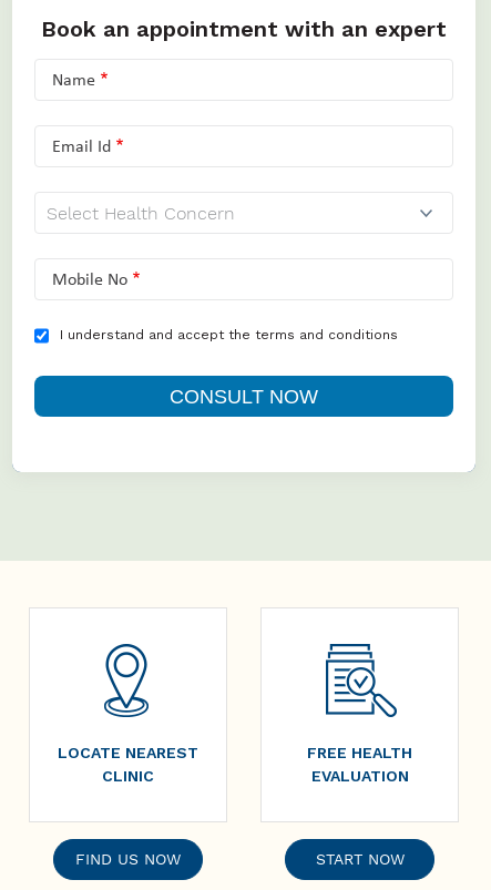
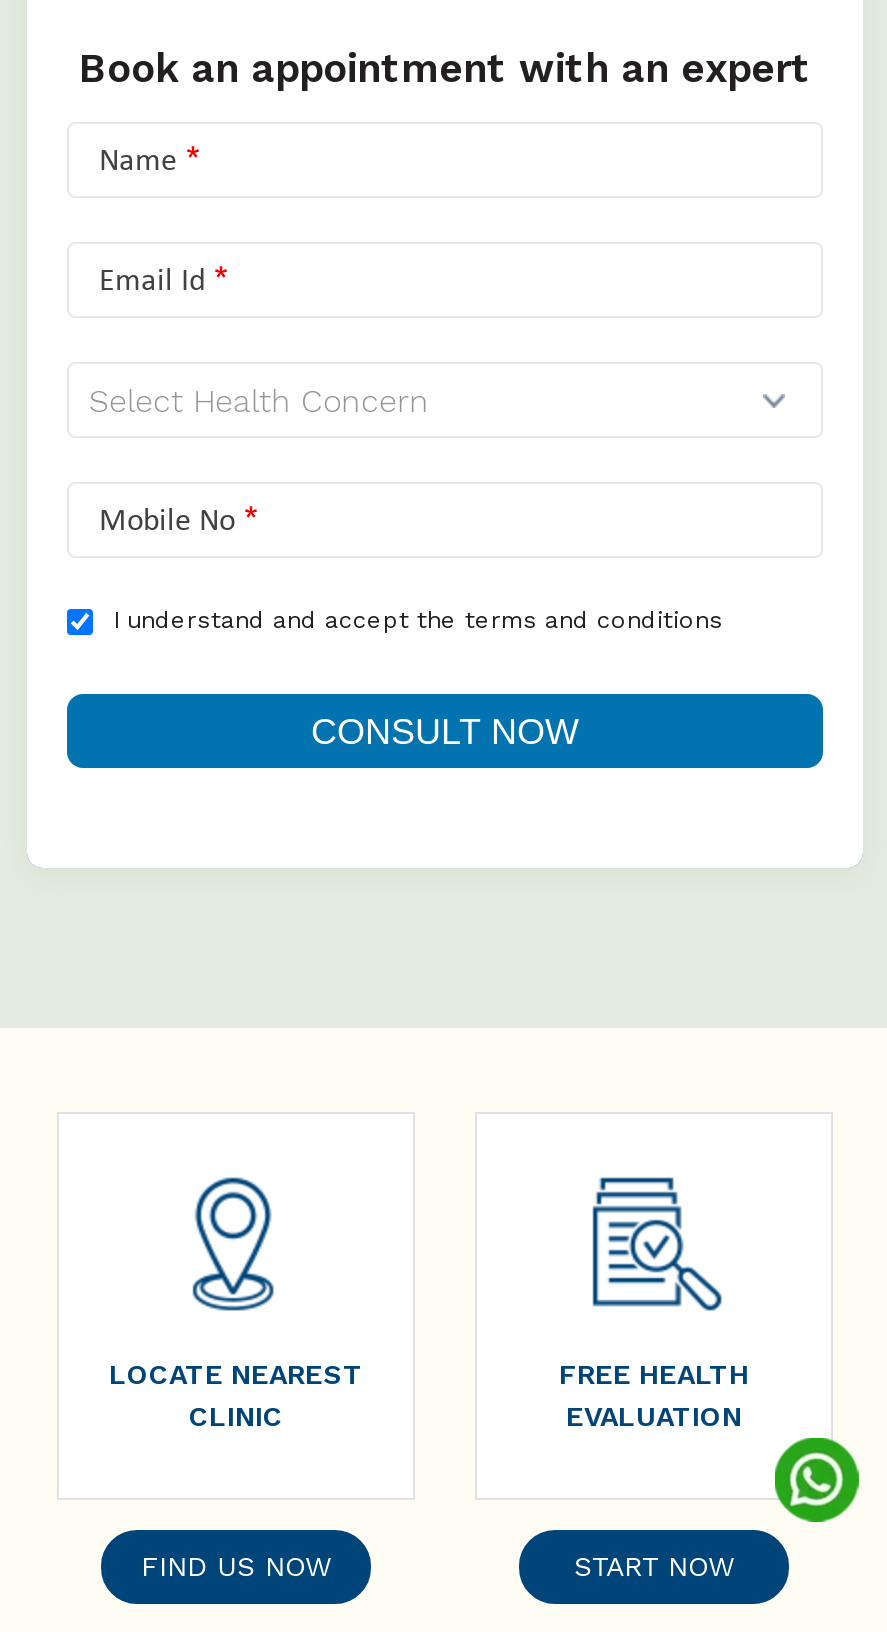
+ [image]
